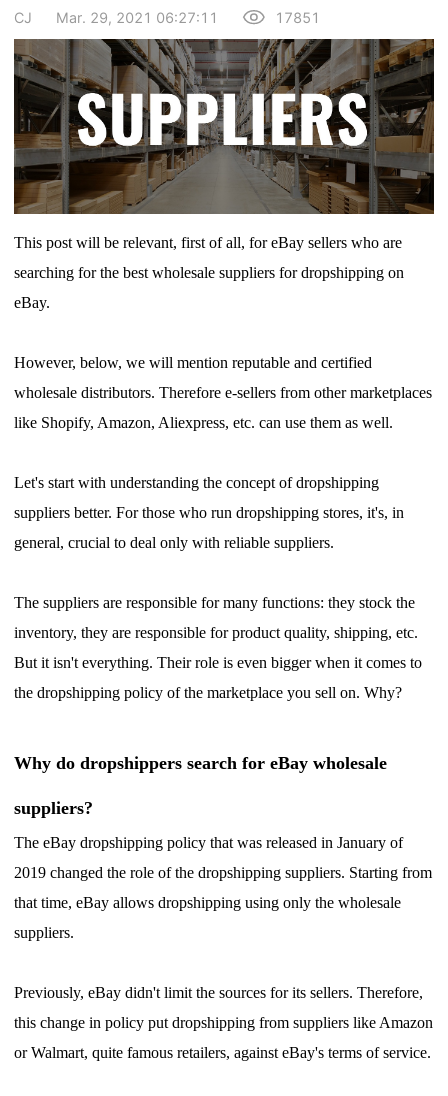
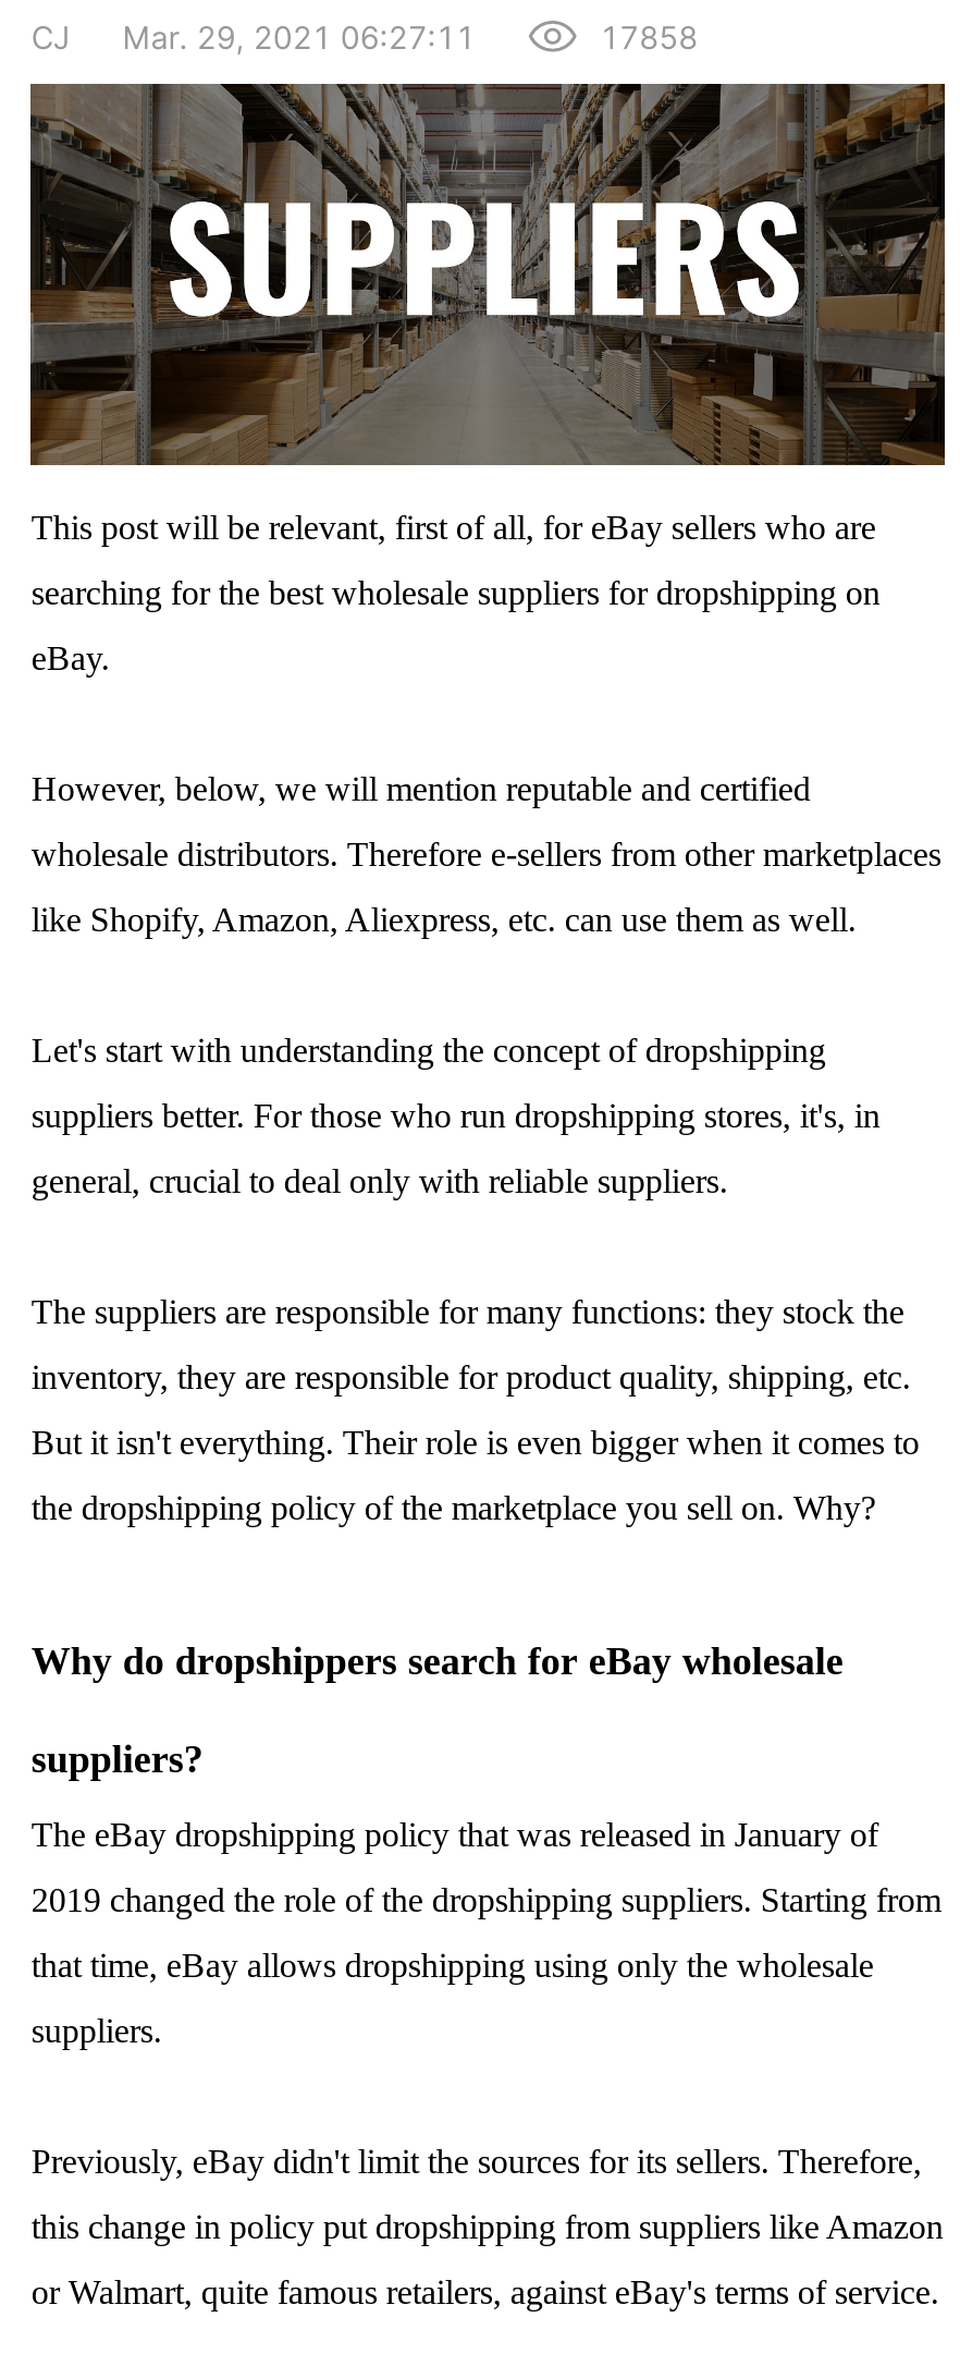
- 17851
+ 17858
